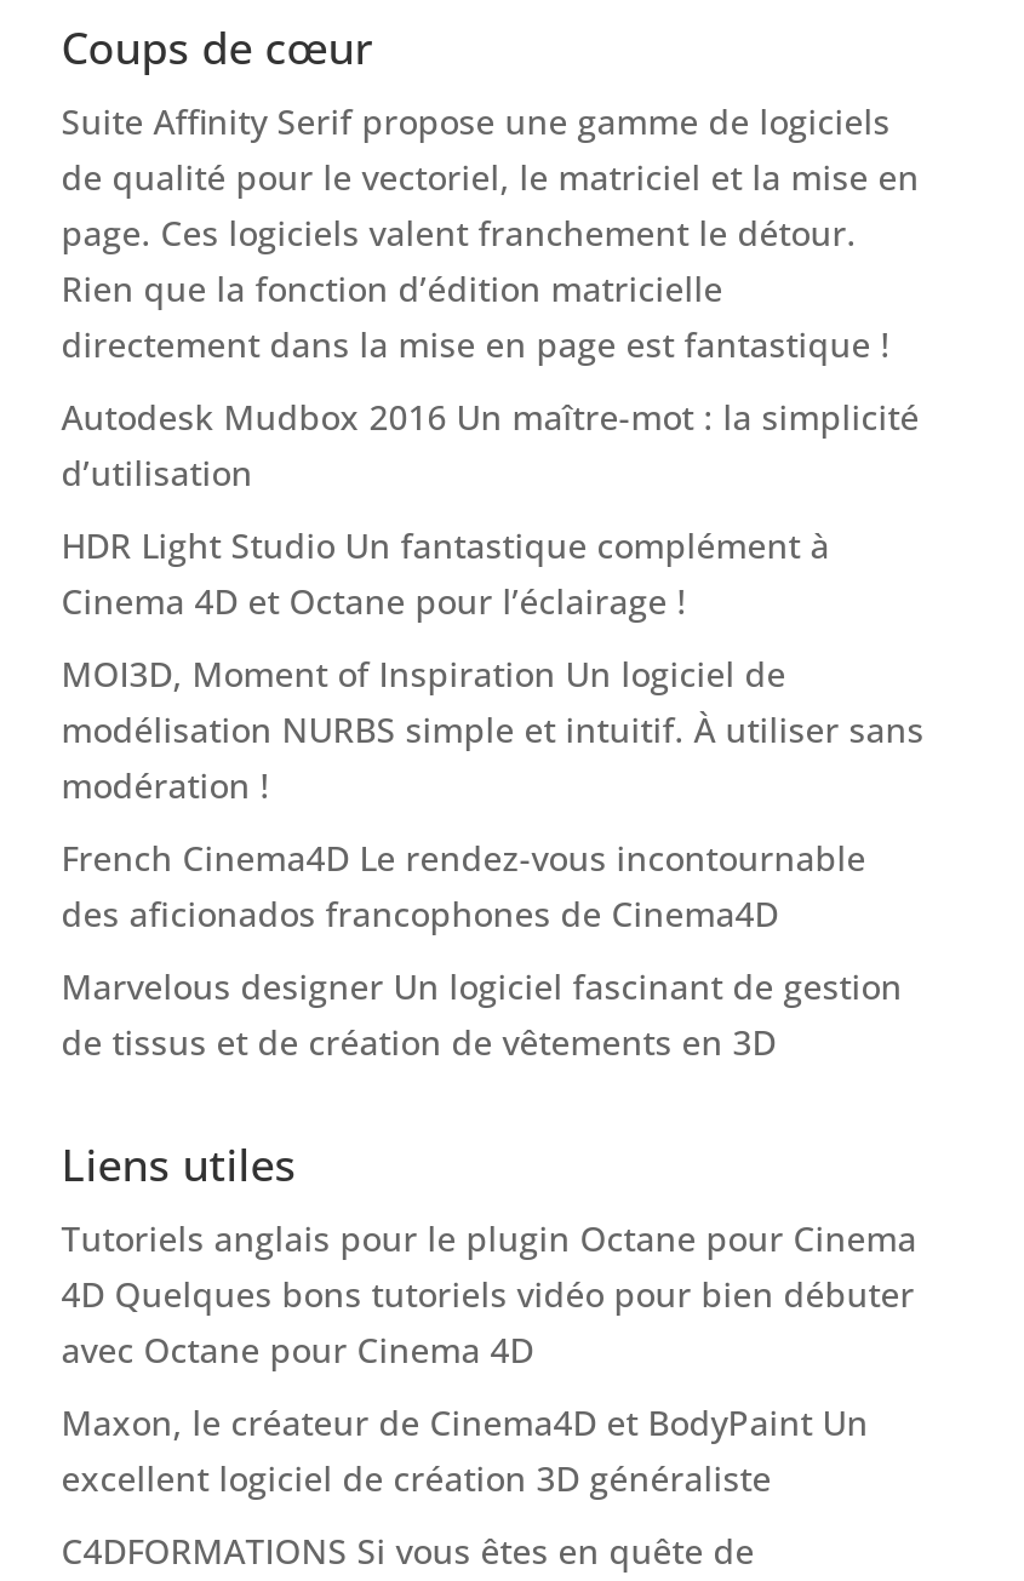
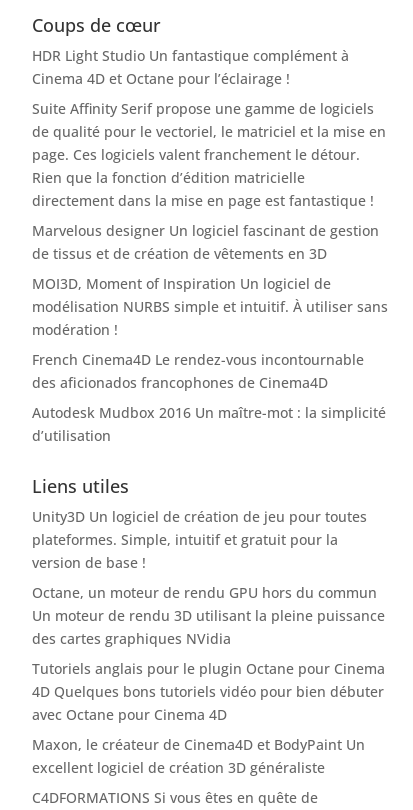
moved down: Autodesk Mudbox 2016 Un maître-mot : la simplicité | d’utilisation

moved up: HDR Light Studio Un fantastique complément à | Cinema 4D et Octane pour l’éclairage !

moved up: Marvelous designer Un logiciel fascinant de gestion | de tissus et de création de vêtements en 3D

+ Unity3D Un logiciel de création de jeu pour toutes
+ plateformes. Simple, intuitif et gratuit pour la
+ version de base !
+ Octane, un moteur de rendu GPU hors du commun
+ Un moteur de rendu 3D utilisant la pleine puissance
+ des cartes graphiques NVidia
